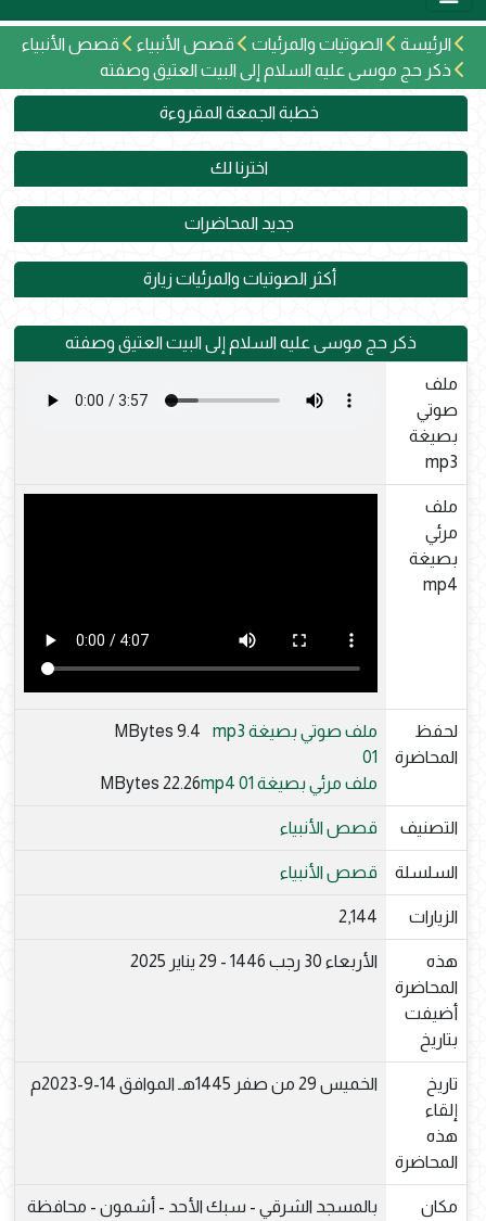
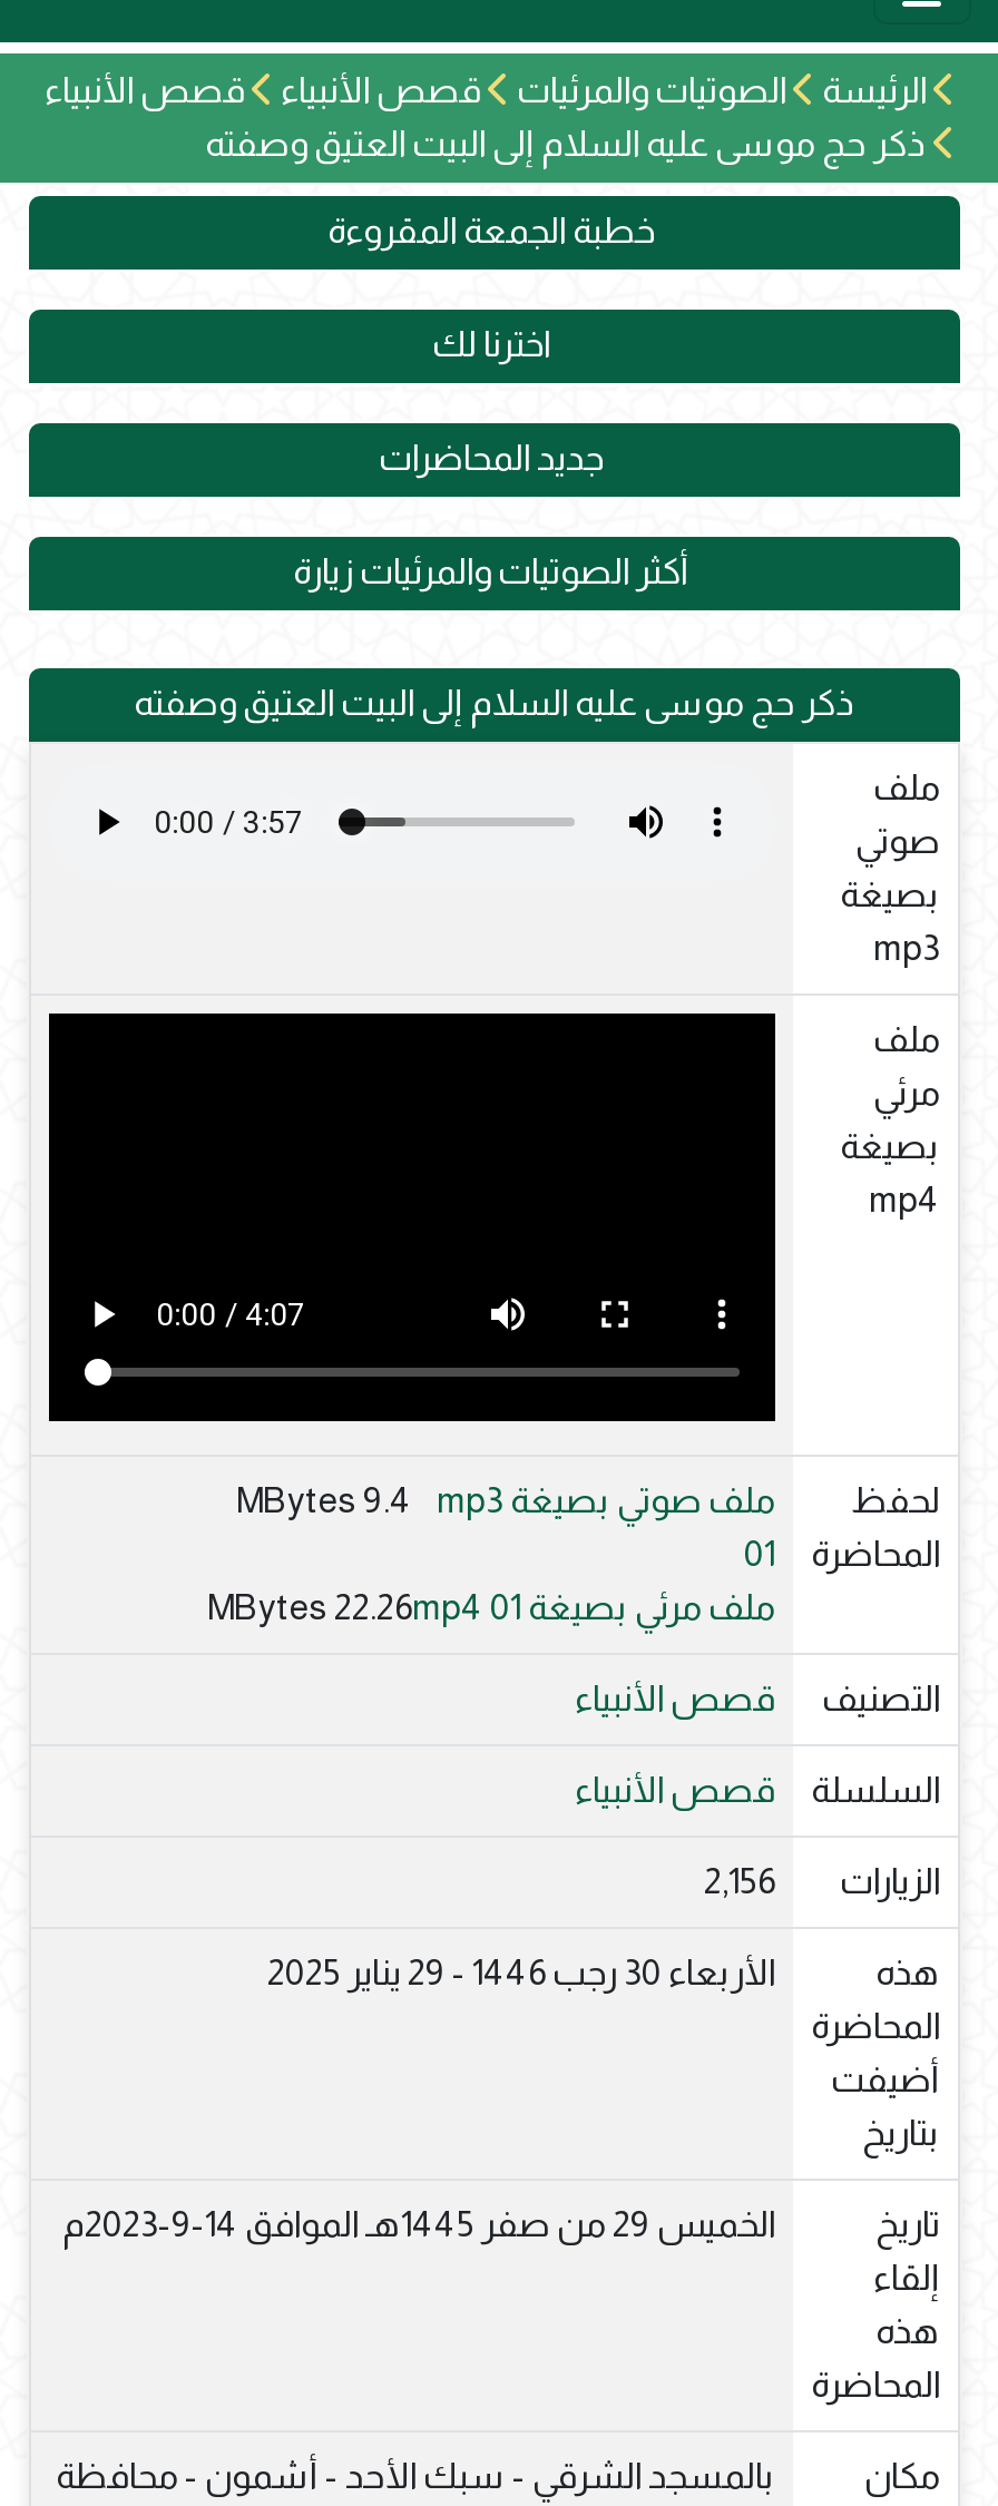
- الزيارات 2,144
+ الزيارات 2,156
